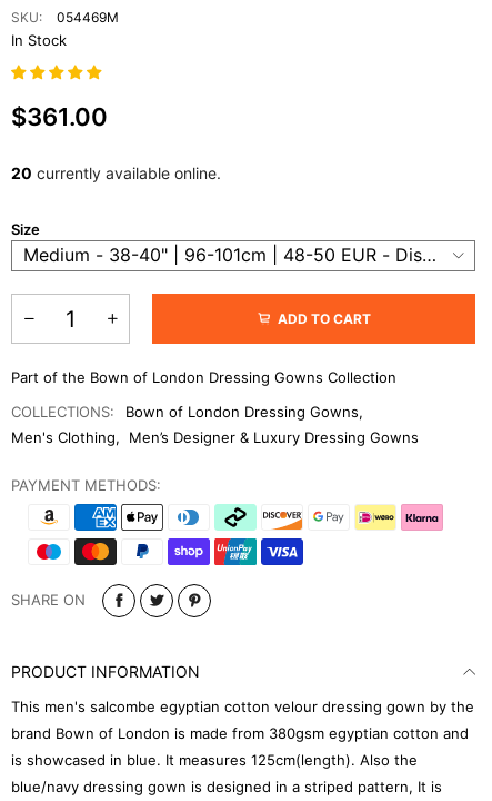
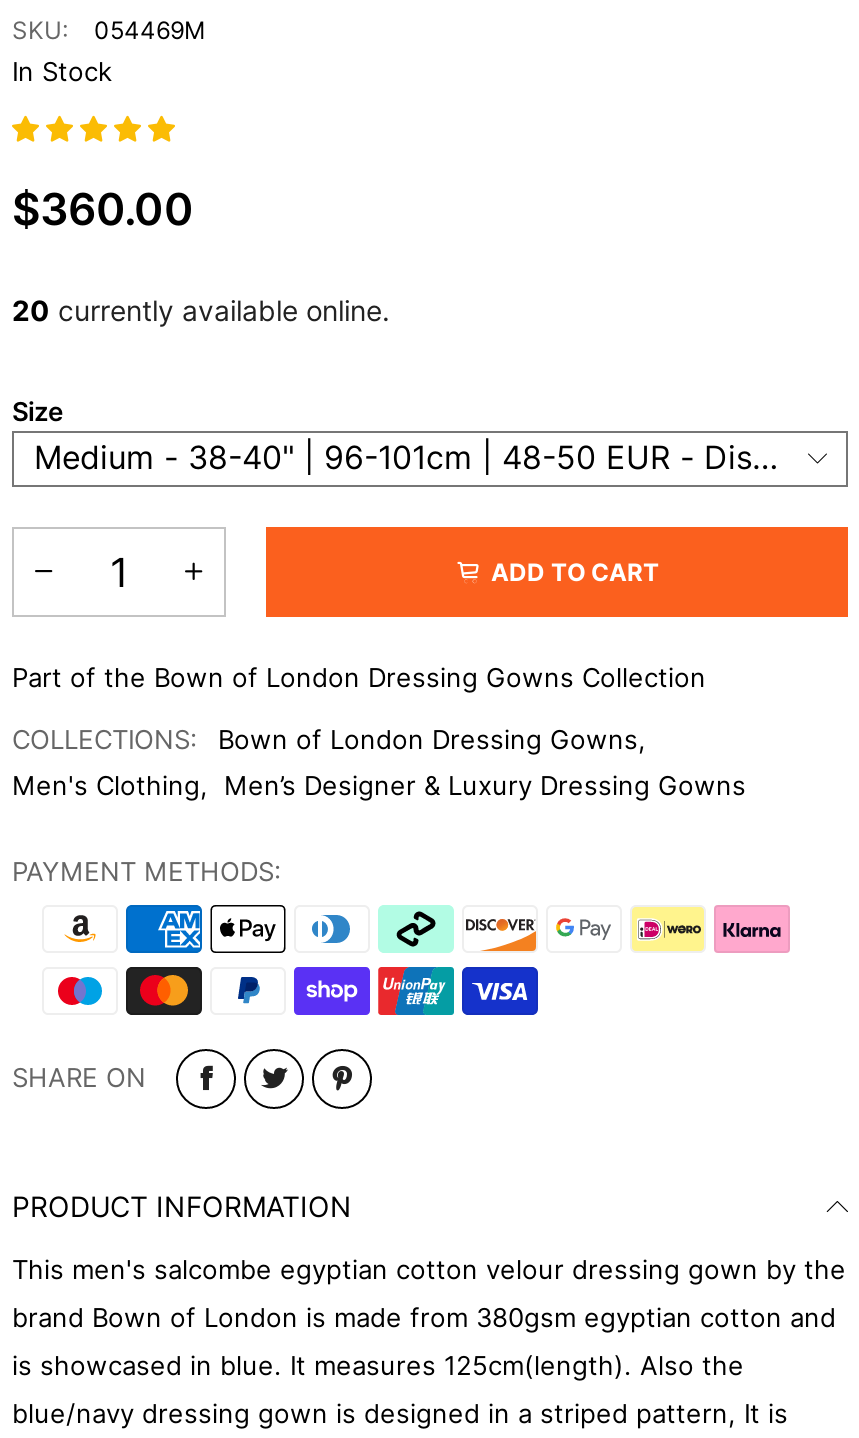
- $361.00
+ $360.00
